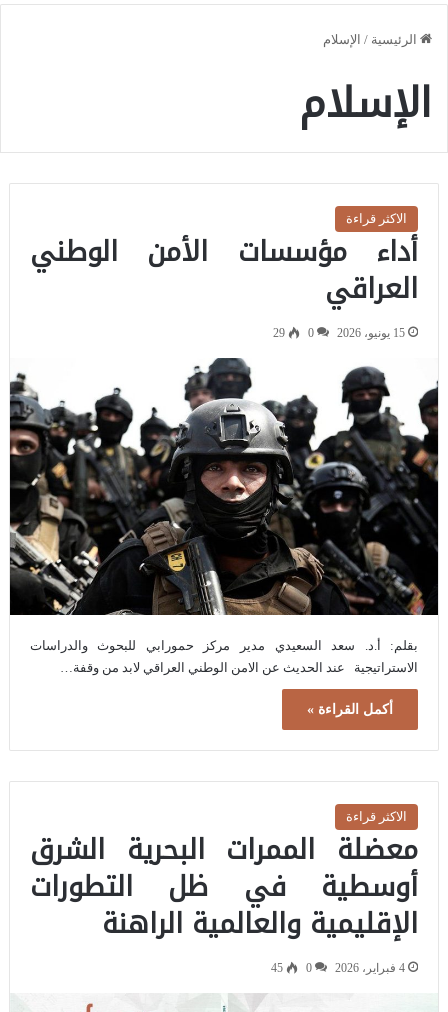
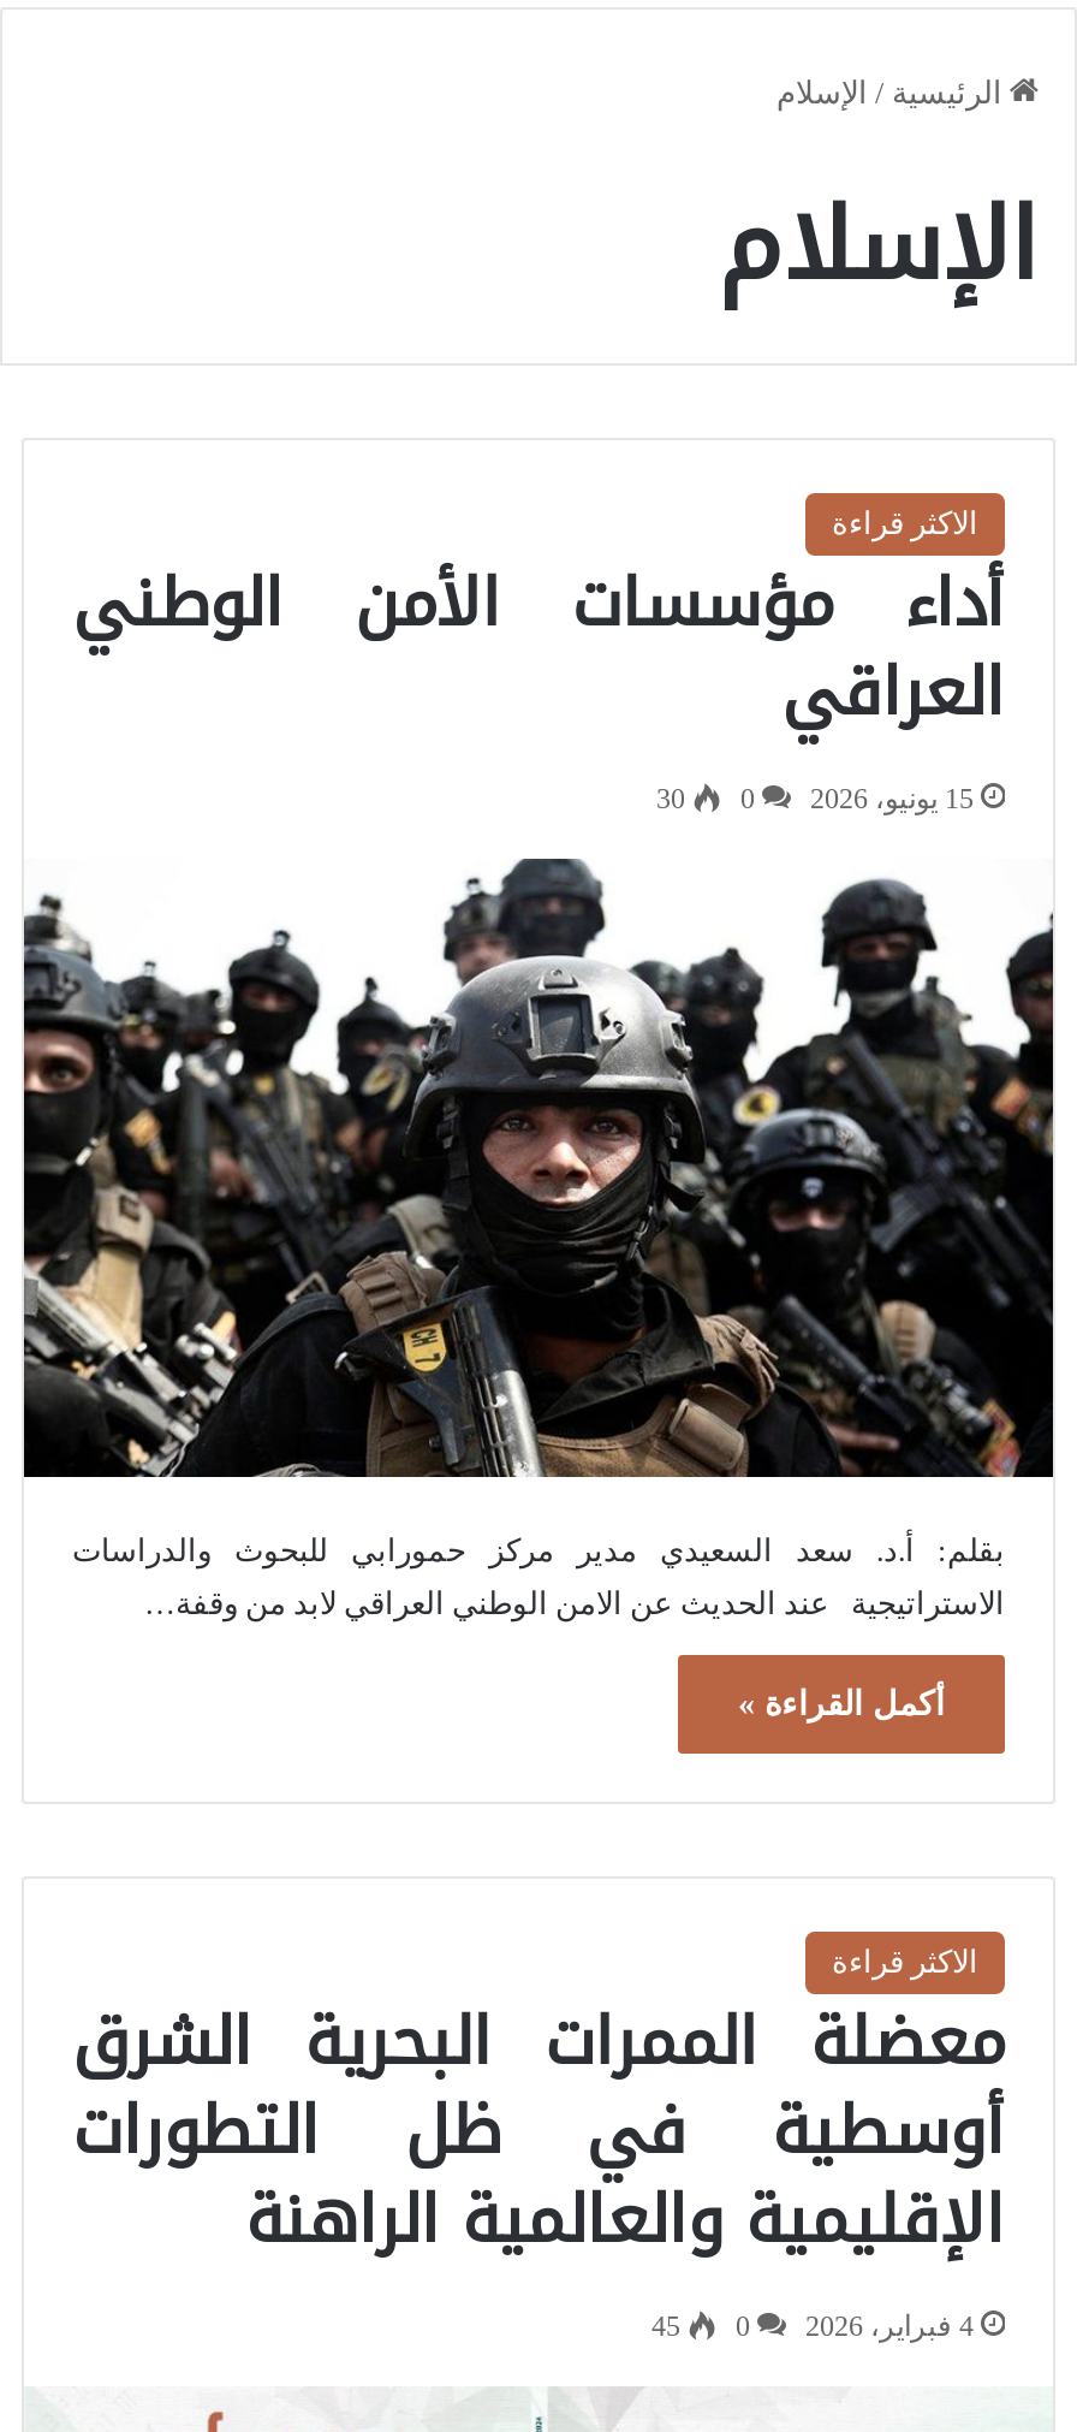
- 29 0
+ 30 0
